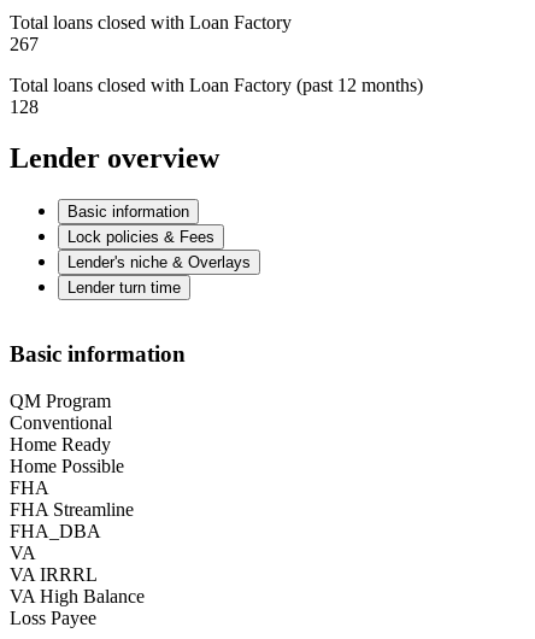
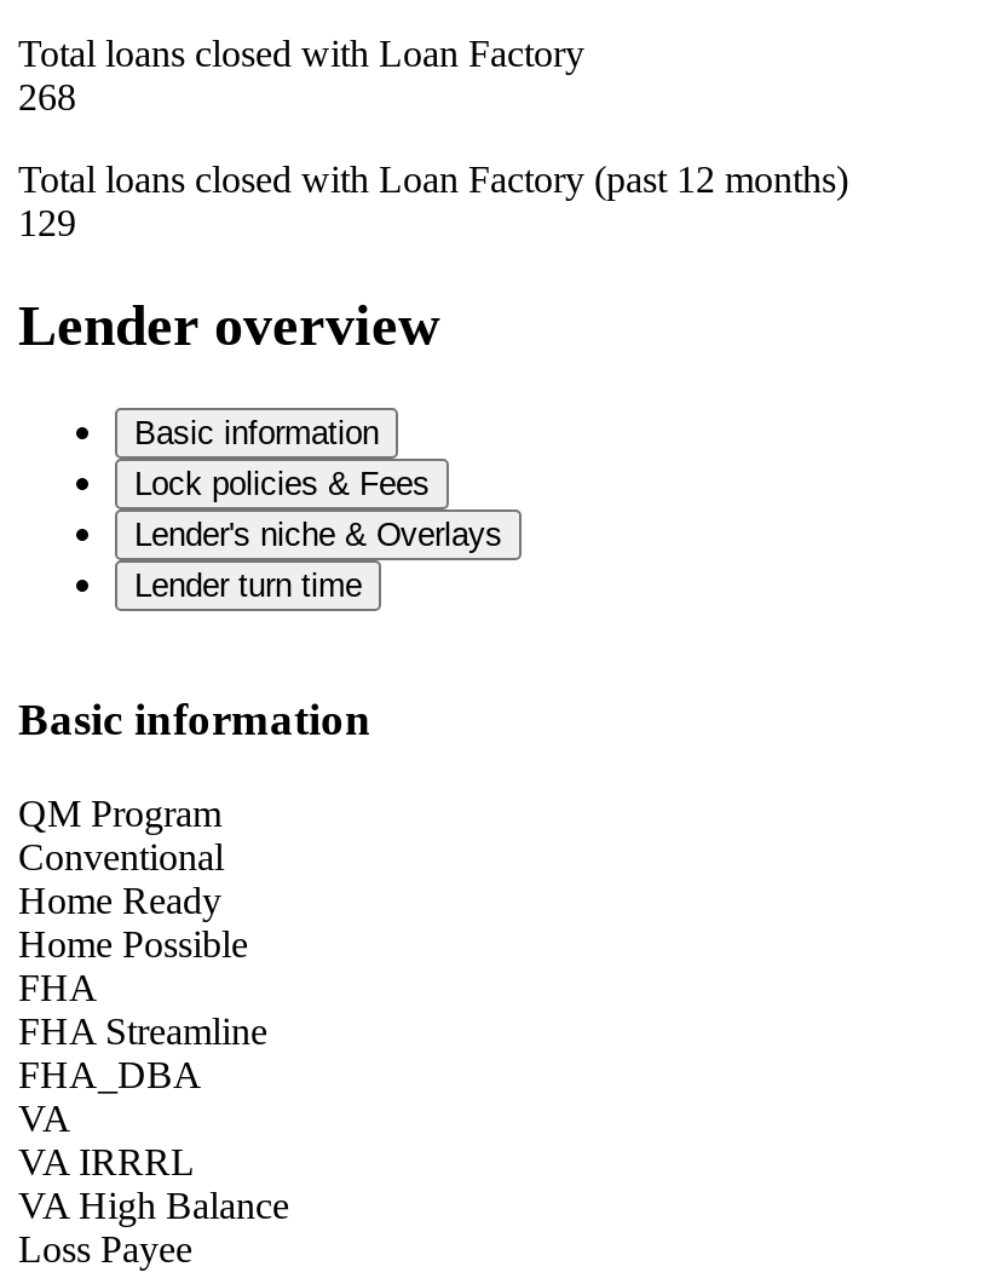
- 267
+ 268

- 128
+ 129
